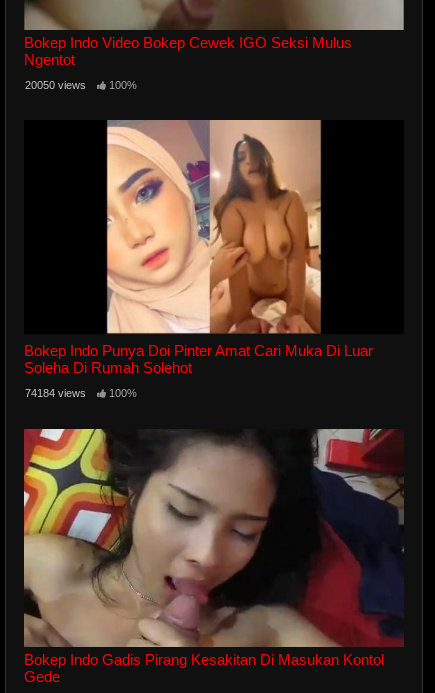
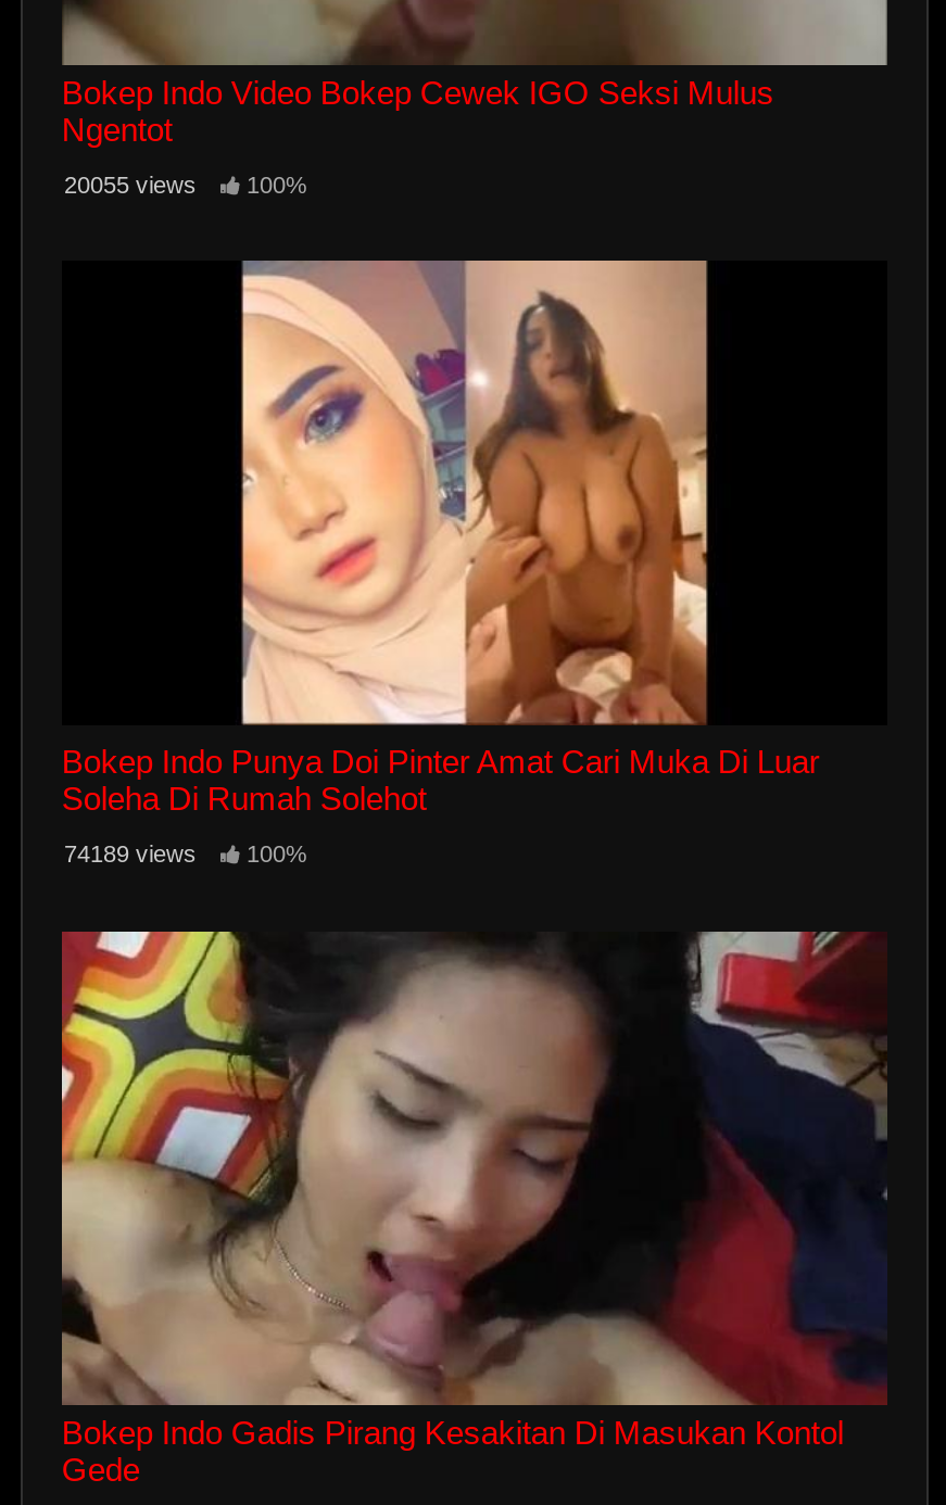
- 20050 views 100%
+ 20055 views 100%

- 74184 views 100%
+ 74189 views 100%
